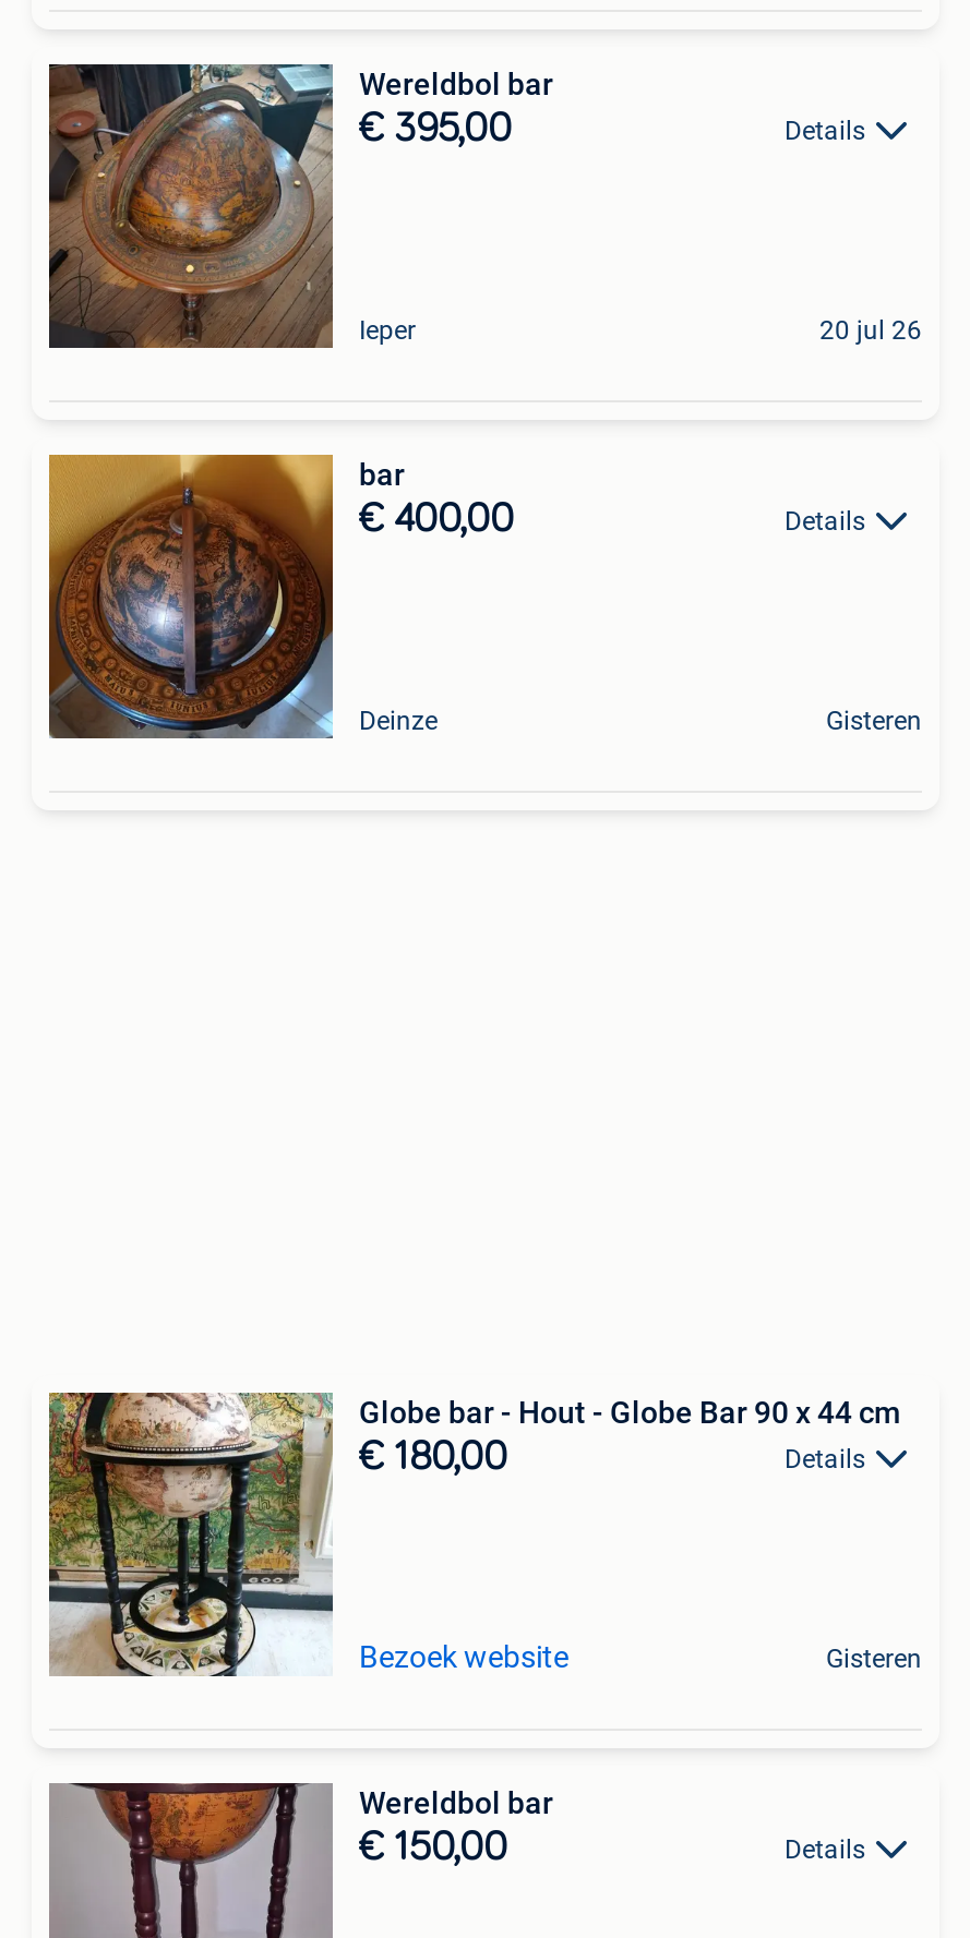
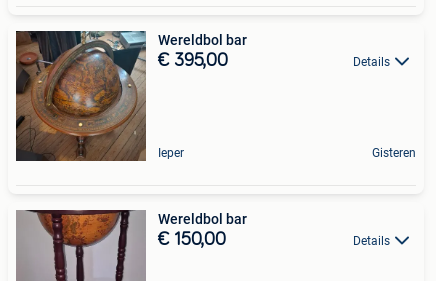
- 20 jul 26

- [image]
- bar
- € 400,00
- Details

- Deinze
- Gisteren

- [image]
- Globe bar - Hout - Globe Bar 90 x 44 cm
- € 180,00
- Details

- Bezoek website
